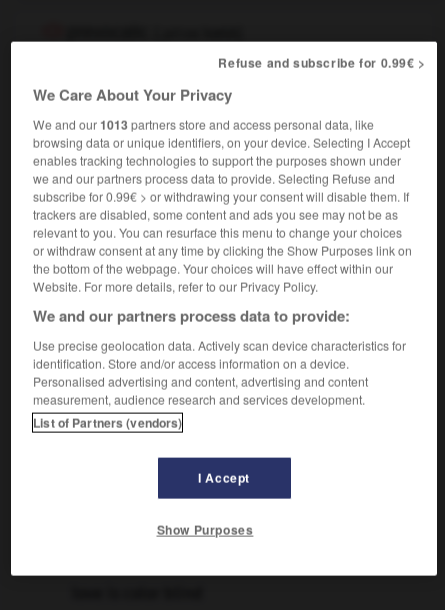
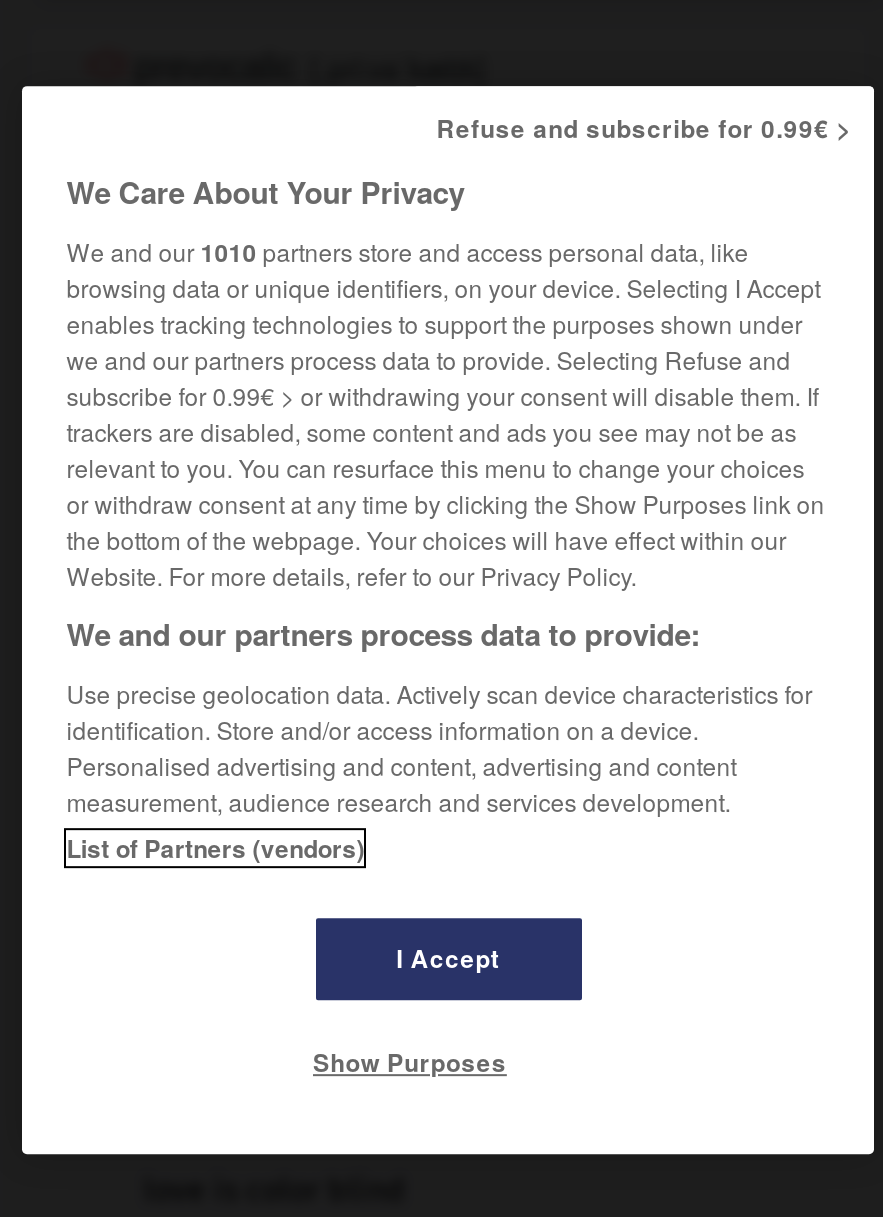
- We and our 1013 partners store and access personal data, like
+ We and our 1010 partners store and access personal data, like
